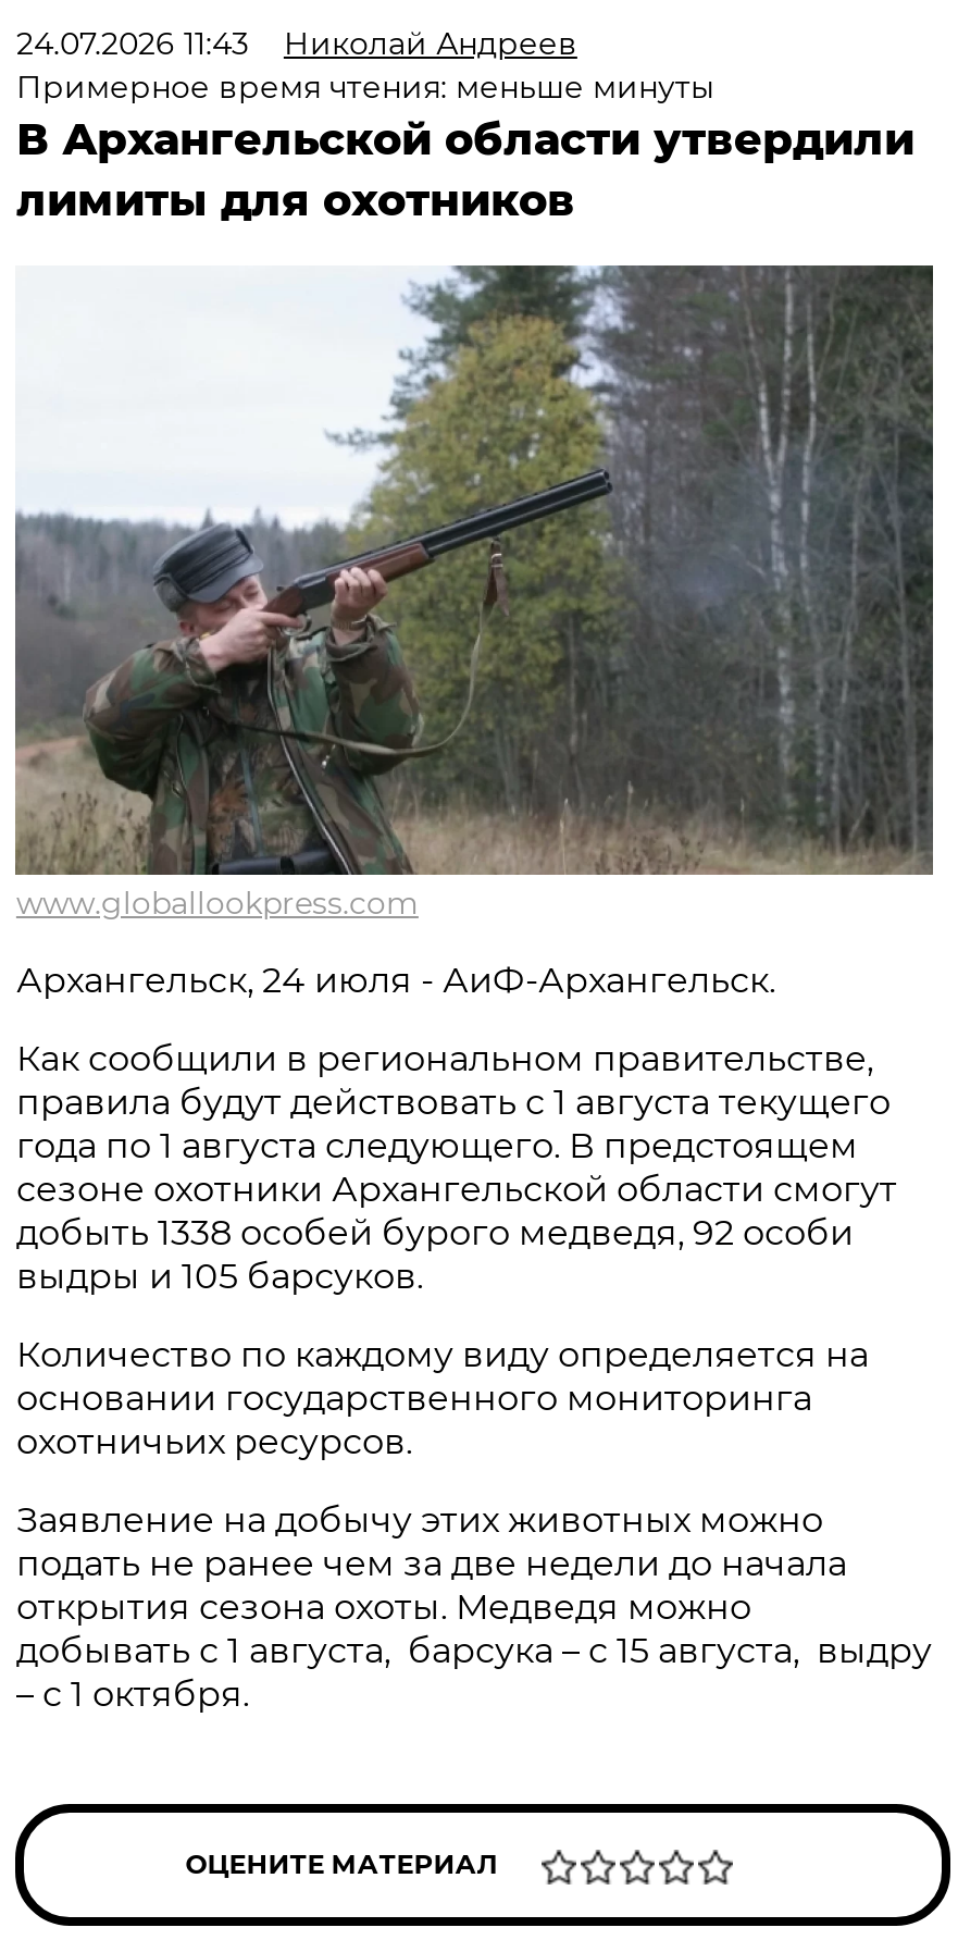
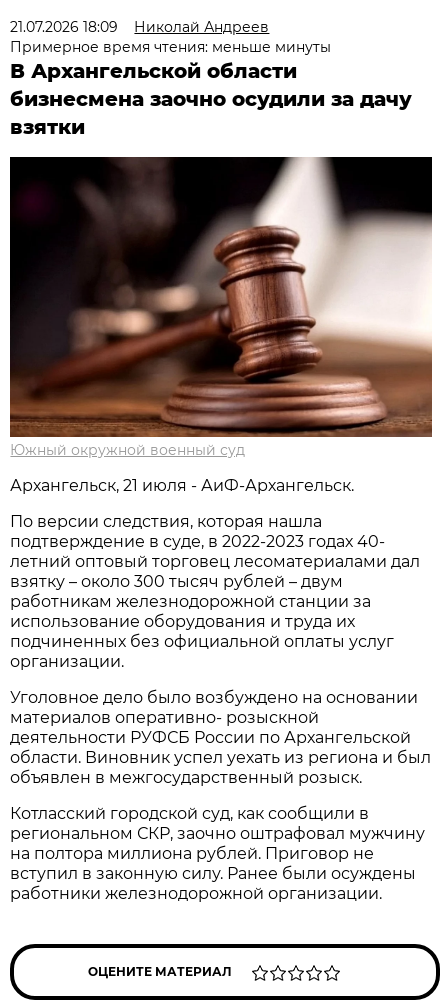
- 24.07.2026 11:43 Николай Андреев
+ 21.07.2026 18:09 Николай Андреев

- В Архангельской области утвердили
- лимиты для охотников
+ В Архангельской области
+ бизнесмена заочно осудили за дачу
+ взятки

- [image]
- www.globallookpress.com
+ [image]
+ Южный окружной военный суд

- Архангельск, 24 июля - АиФ-Архангельск.
+ Архангельск, 21 июля - АиФ-Архангельск.

- Как сообщили в региональном правительстве,
- правила будут действовать с 1 августа текущего
- года по 1 августа следующего. В предстоящем
- сезоне охотники Архангельской области смогут
- добыть 1338 особей бурого медведя, 92 особи
- выдры и 105 барсуков.
+ По версии следствия, которая нашла
+ подтверждение в суде, в 2022-2023 годах 40-
+ летний оптовый торговец лесоматериалами дал
+ взятку – около 300 тысяч рублей – двум
+ работникам железнодорожной станции за
+ использование оборудования и труда их
+ подчиненных без официальной оплаты услуг
+ организации.

- Количество по каждому виду определяется на
- основании государственного мониторинга
- охотничьих ресурсов.
+ Уголовное дело было возбуждено на основании
+ материалов оперативно- розыскной
+ деятельности РУФСБ России по Архангельской
+ области. Виновник успел уехать из региона и был
+ объявлен в межгосударственный розыск.

- Заявление на добычу этих животных можно
- подать не ранее чем за две недели до начала
- открытия сезона охоты. Медведя можно
- добывать с 1 августа, барсука – с 15 августа, выдру
- – с 1 октября.
+ Котласский городской суд, как сообщили в
+ региональном СКР, заочно оштрафовал мужчину
+ на полтора миллиона рублей. Приговор не
+ вступил в законную силу. Ранее были осуждены
+ работники железнодорожной организации.
